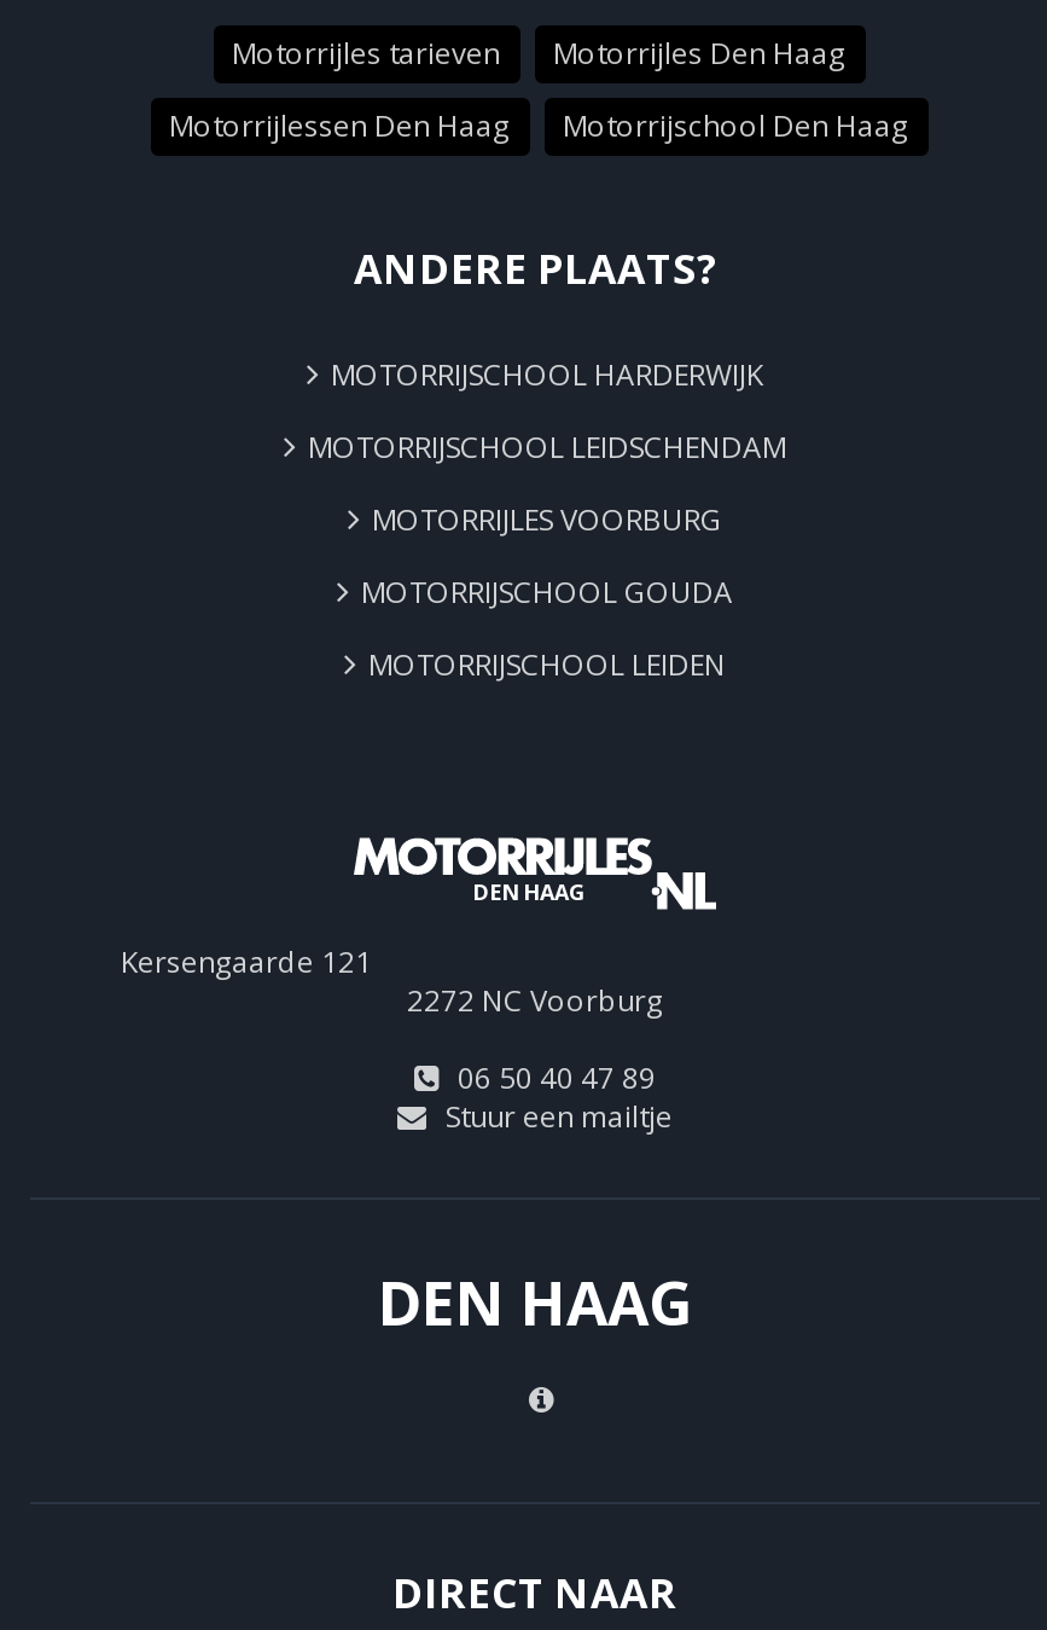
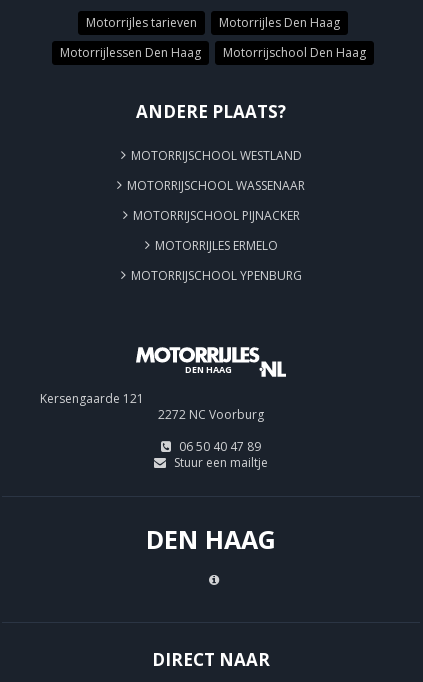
- MOTORRIJSCHOOL HARDERWIJK
+ MOTORRIJSCHOOL WESTLAND

- MOTORRIJSCHOOL LEIDSCHENDAM
+ MOTORRIJSCHOOL WASSENAAR

- MOTORRIJLES VOORBURG
+ MOTORRIJSCHOOL PIJNACKER

- MOTORRIJSCHOOL GOUDA
+ MOTORRIJLES ERMELO

- MOTORRIJSCHOOL LEIDEN
+ MOTORRIJSCHOOL YPENBURG
